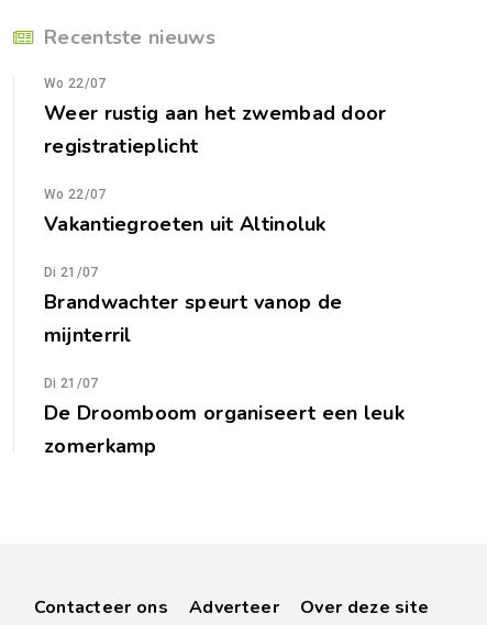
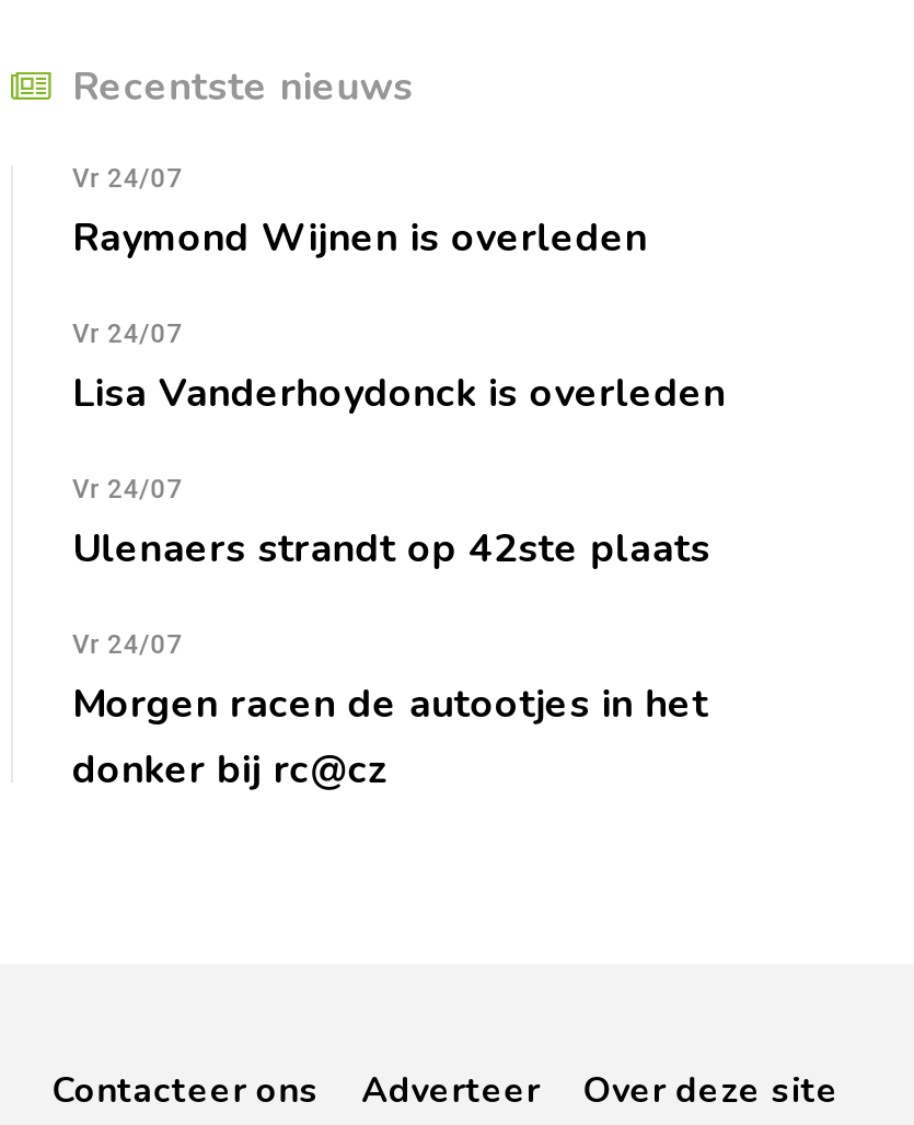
- Wo 22/07
- Weer rustig aan het zwembad door
- registratieplicht
+ Vr 24/07
+ Raymond Wijnen is overleden

- Wo 22/07
- Vakantiegroeten uit Altinoluk
+ Vr 24/07
+ Lisa Vanderhoydonck is overleden

- Di 21/07
- Brandwachter speurt vanop de
- mijnterril
+ Vr 24/07
+ Ulenaers strandt op 42ste plaats

- Di 21/07
- De Droomboom organiseert een leuk
- zomerkamp
+ Vr 24/07
+ Morgen racen de autootjes in het
+ donker bij rc@cz
